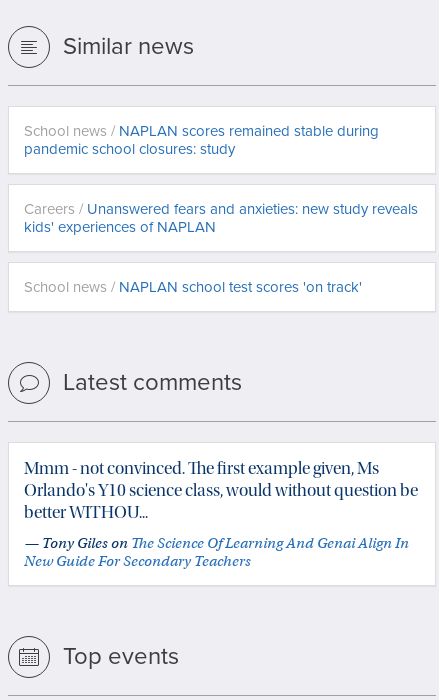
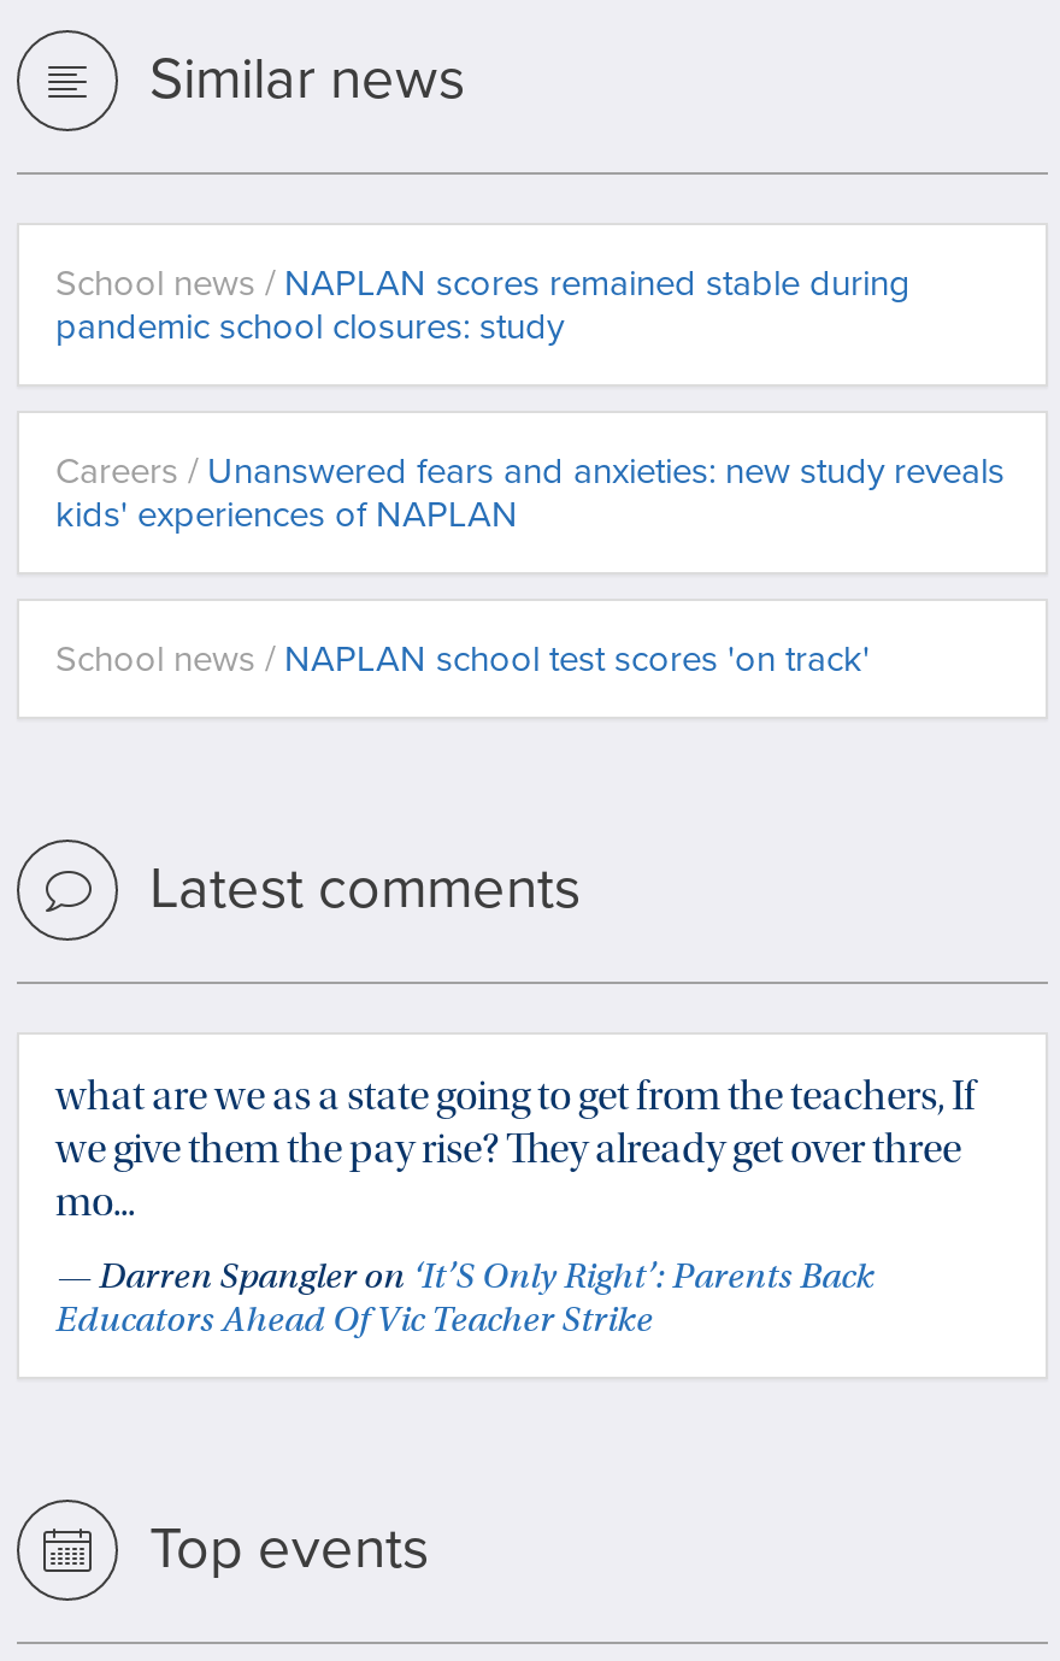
- Mmm - not convinced. The first example given, Ms
- Orlando's Y10 science class, would without question be
- better WITHOU...
+ what are we as a state going to get from the teachers, If
+ we give them the pay rise? They already get over three
+ mo...

- — Tony Giles on The Science Of Learning And Genai Align In
- New Guide For Secondary Teachers
+ — Darren Spangler on ‘It’S Only Right’: Parents Back
+ Educators Ahead Of Vic Teacher Strike
